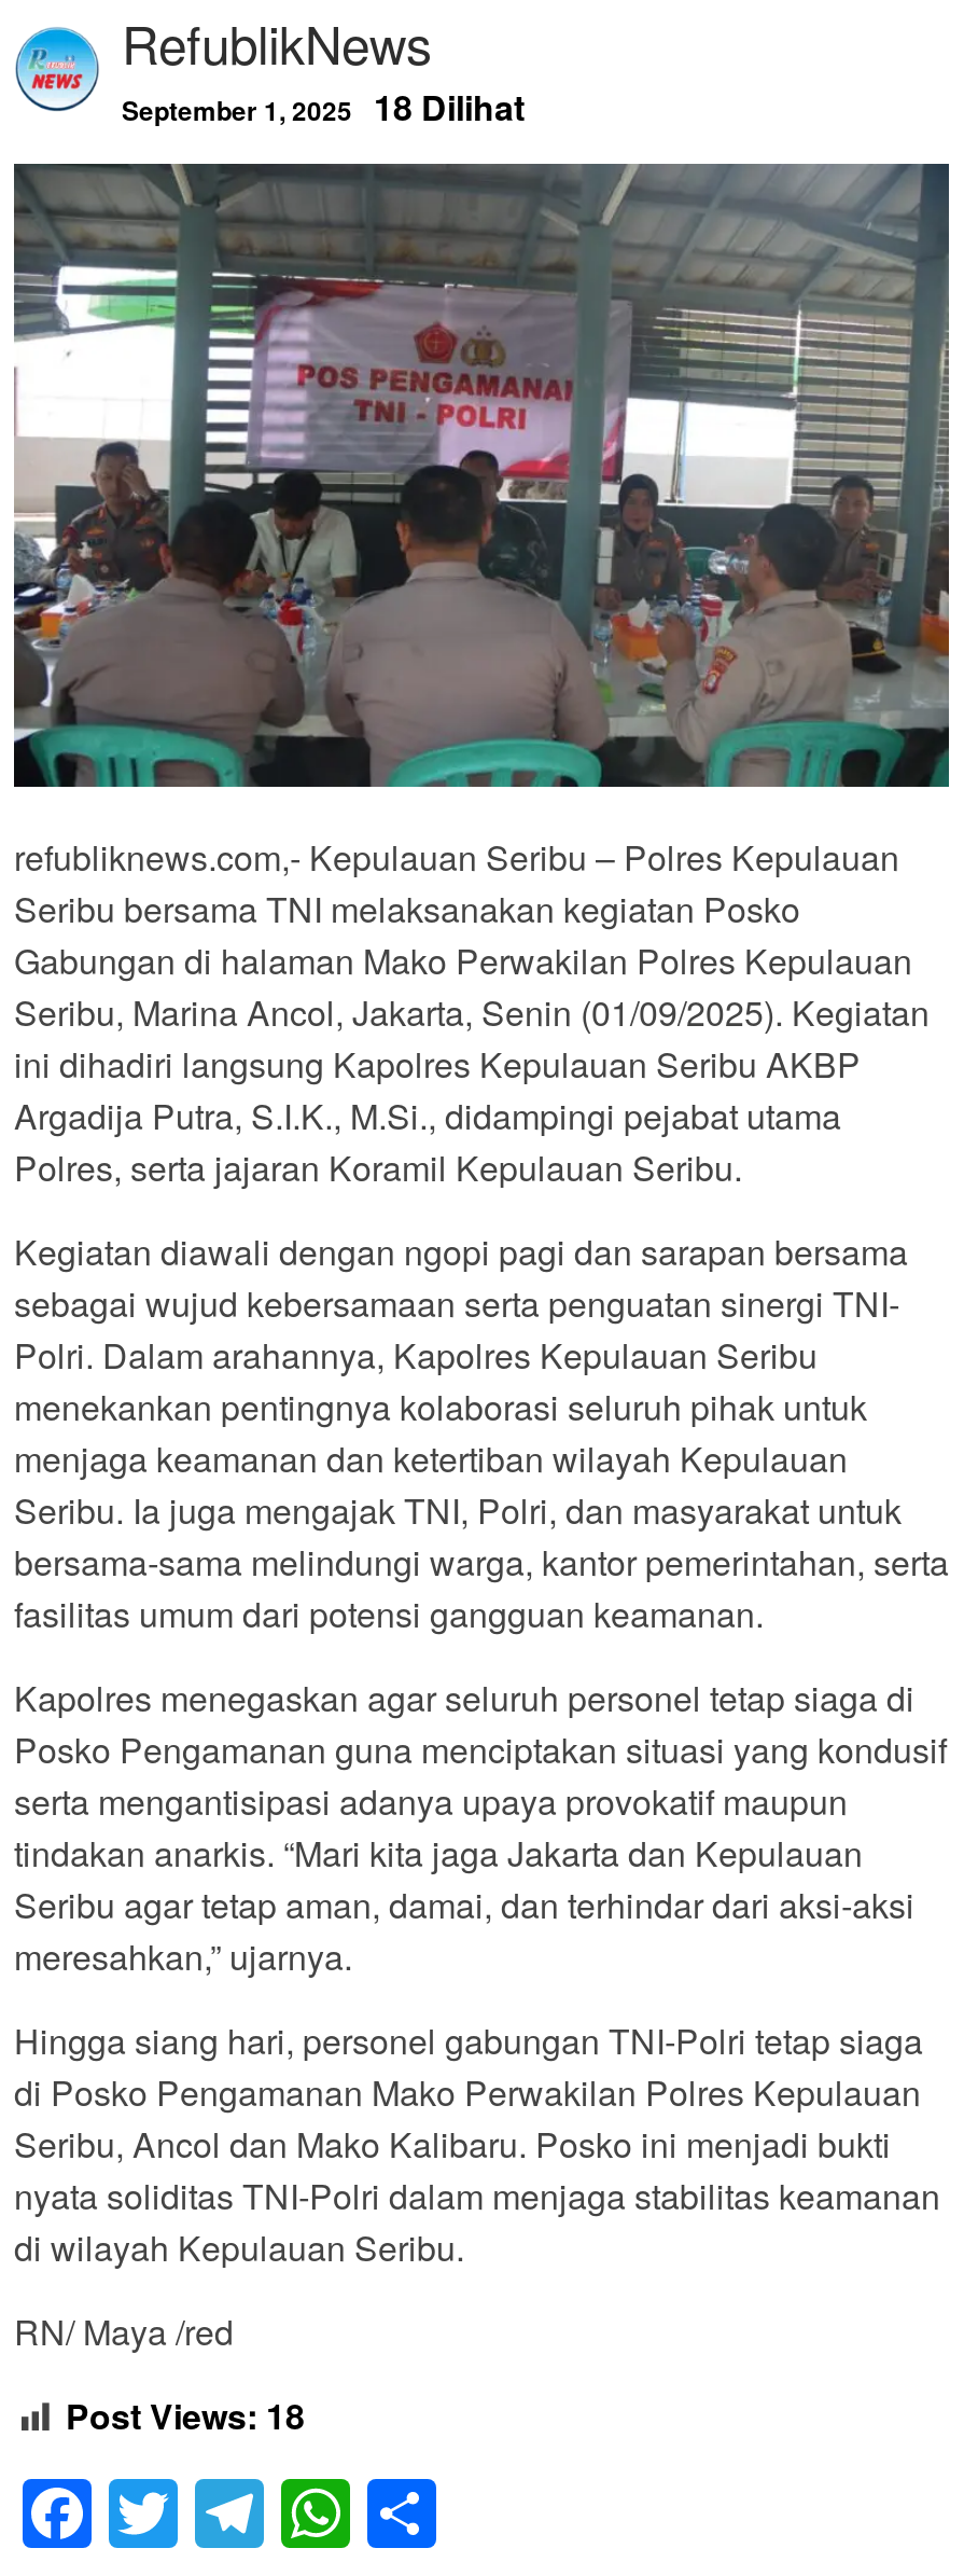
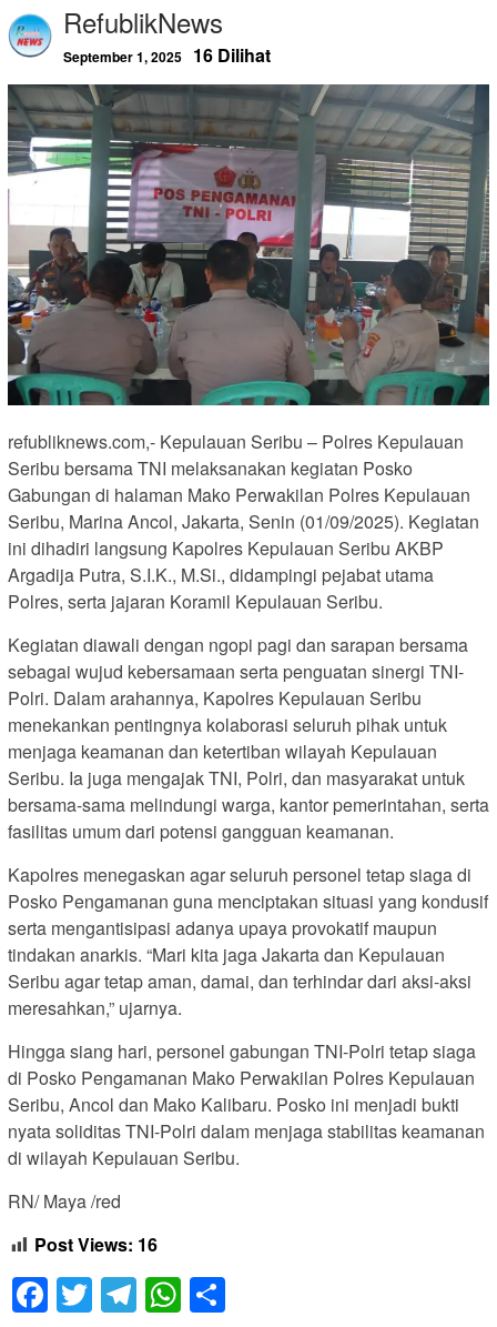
- September 1, 2025 18 Dilihat
+ September 1, 2025 16 Dilihat

- Post Views: 18
+ Post Views: 16
